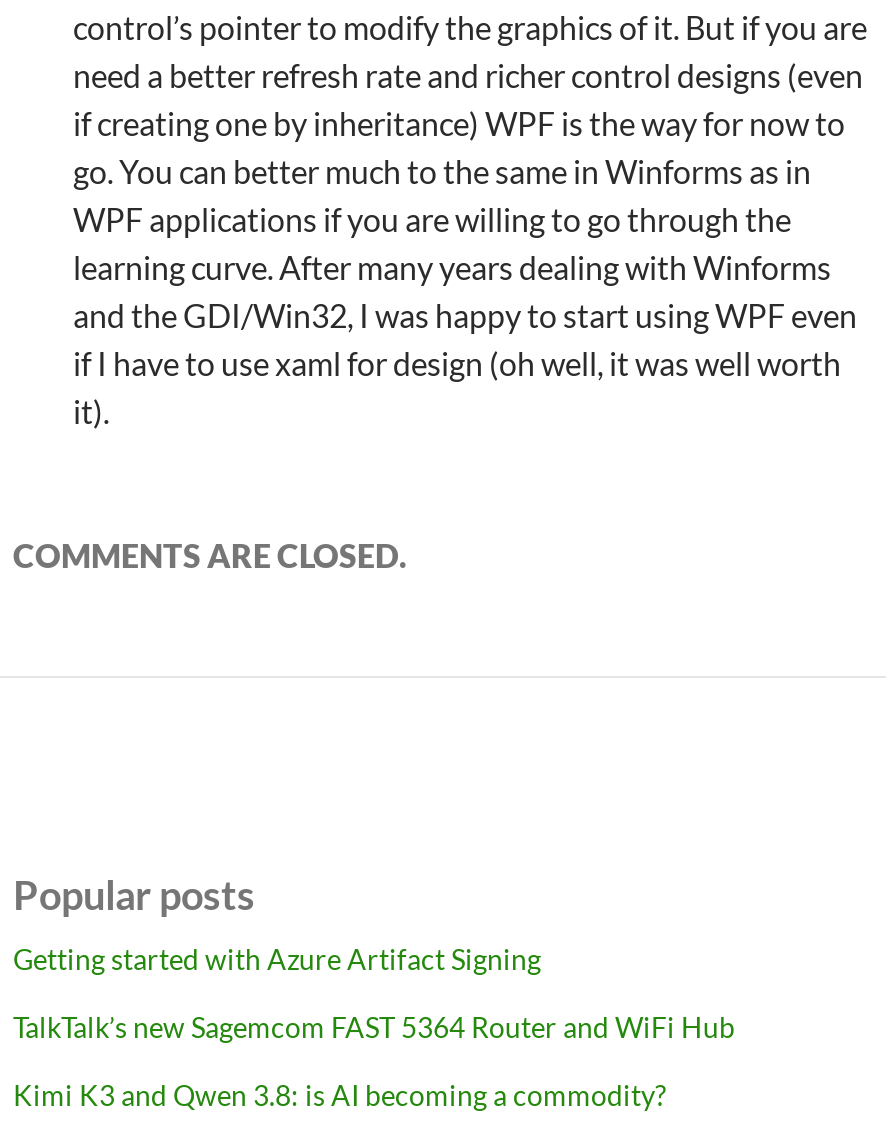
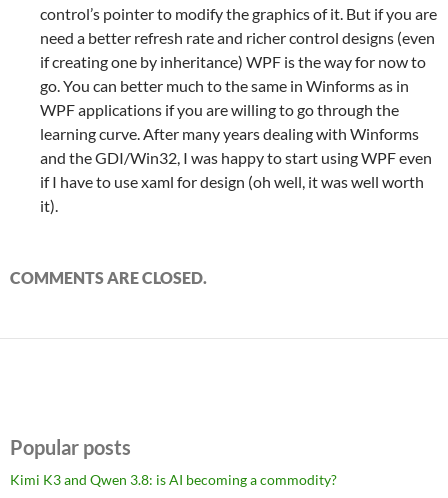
- Getting started with Azure Artifact Signing
- TalkTalk’s new Sagemcom FAST 5364 Router and WiFi Hub
